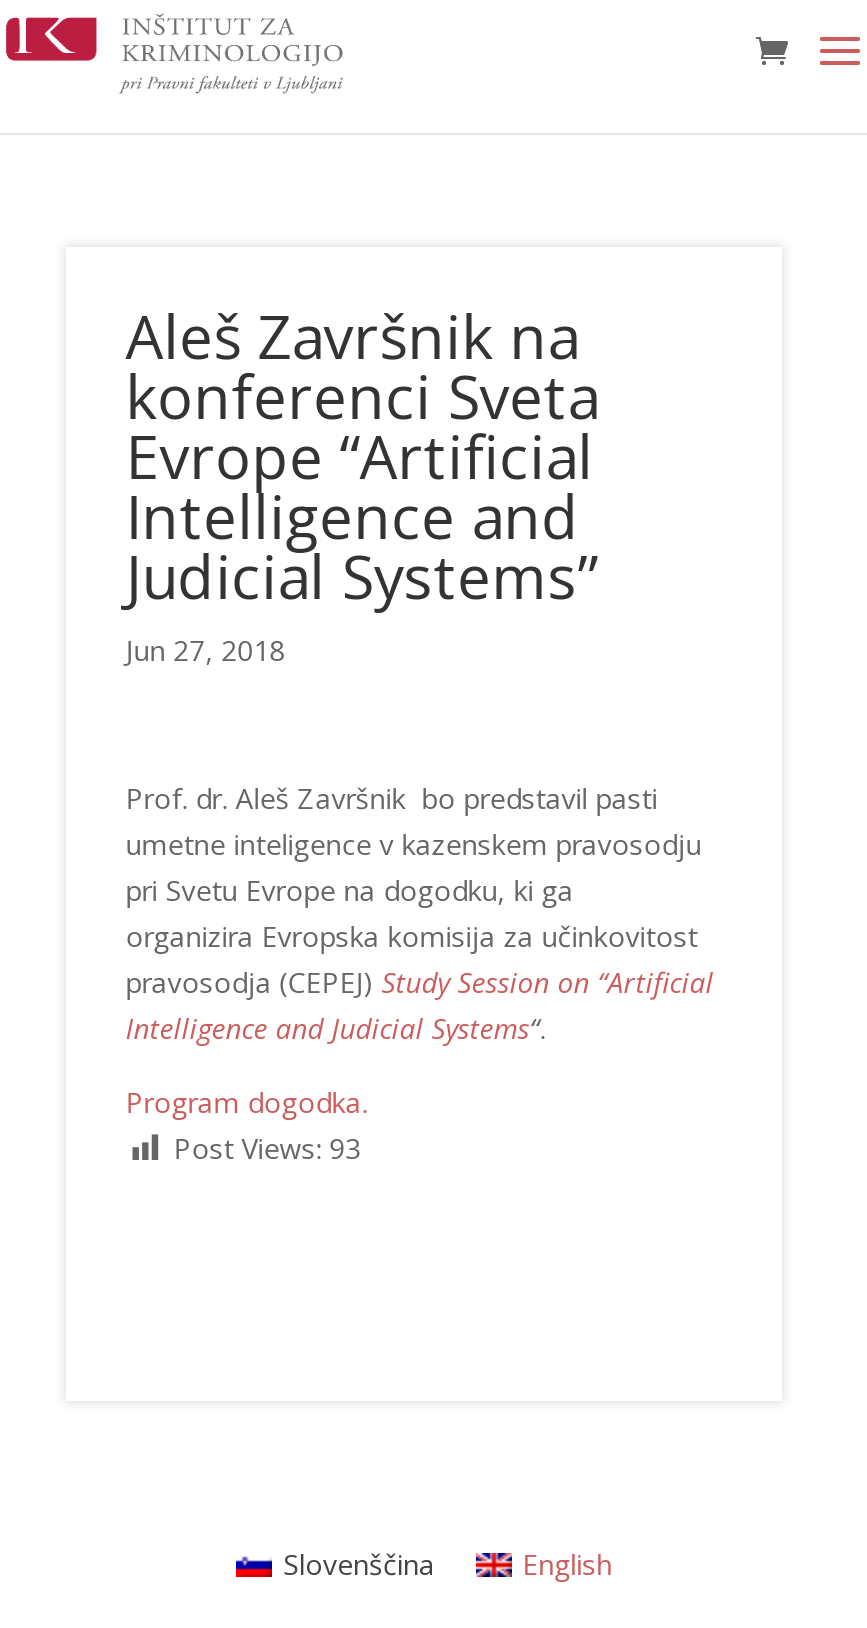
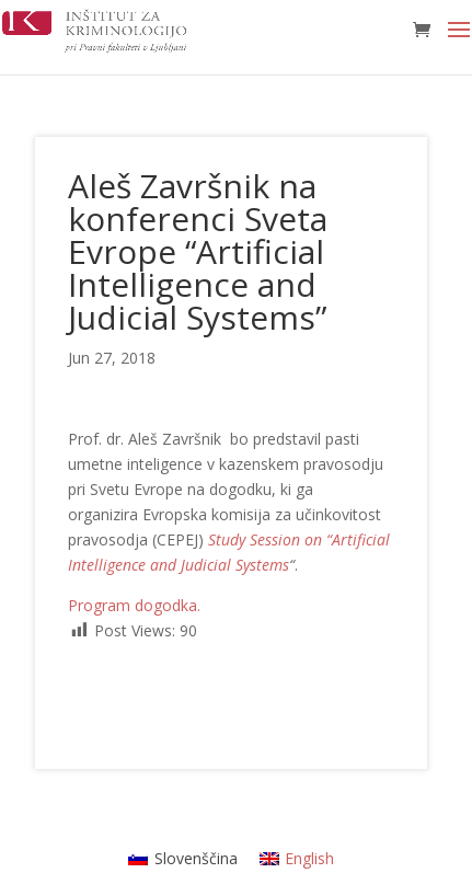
- Post Views: 93
+ Post Views: 90
